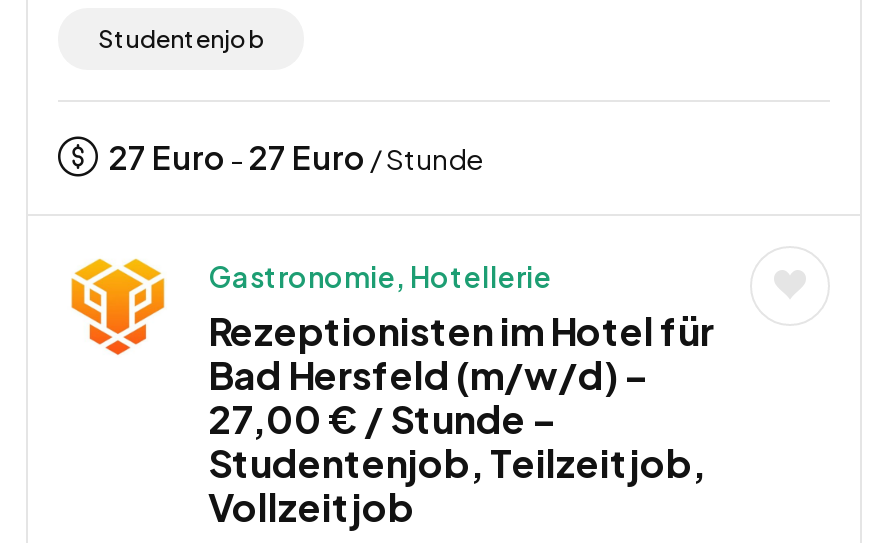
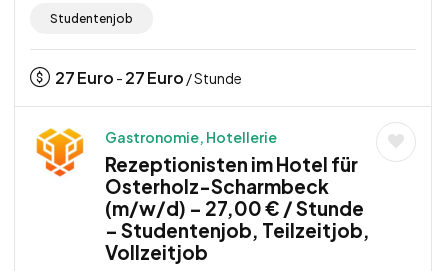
- Bad Hersfeld (m/w/d) –
- 27,00 € / Stunde –
- Studentenjob, Teilzeitjob,
+ Osterholz-Scharmbeck
+ (m/w/d) – 27,00 € / Stunde
+ – Studentenjob, Teilzeitjob,
